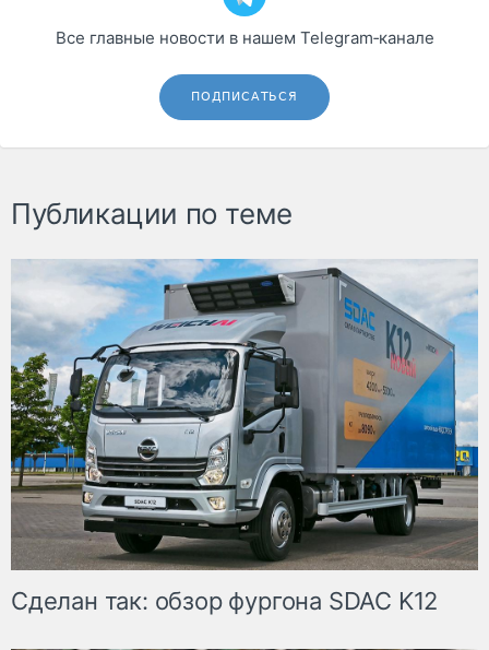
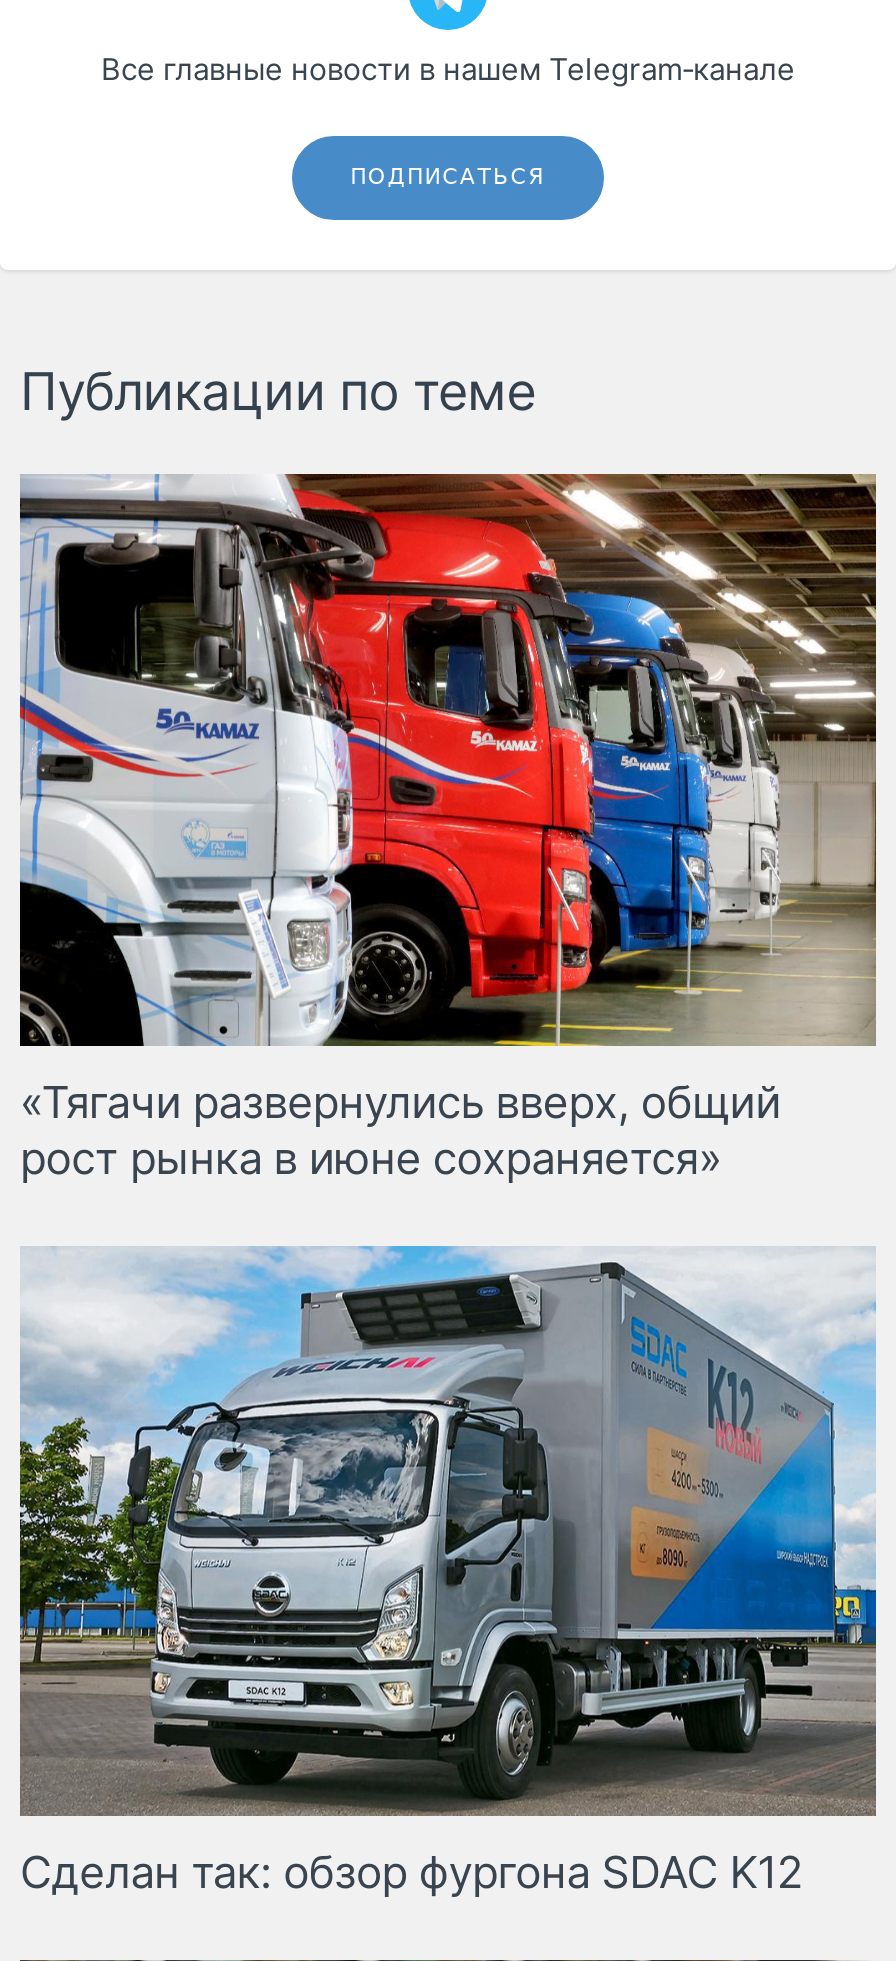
+ [image]
+ «Тягачи развернулись вверх, общий
+ рост рынка в июне сохраняется»
